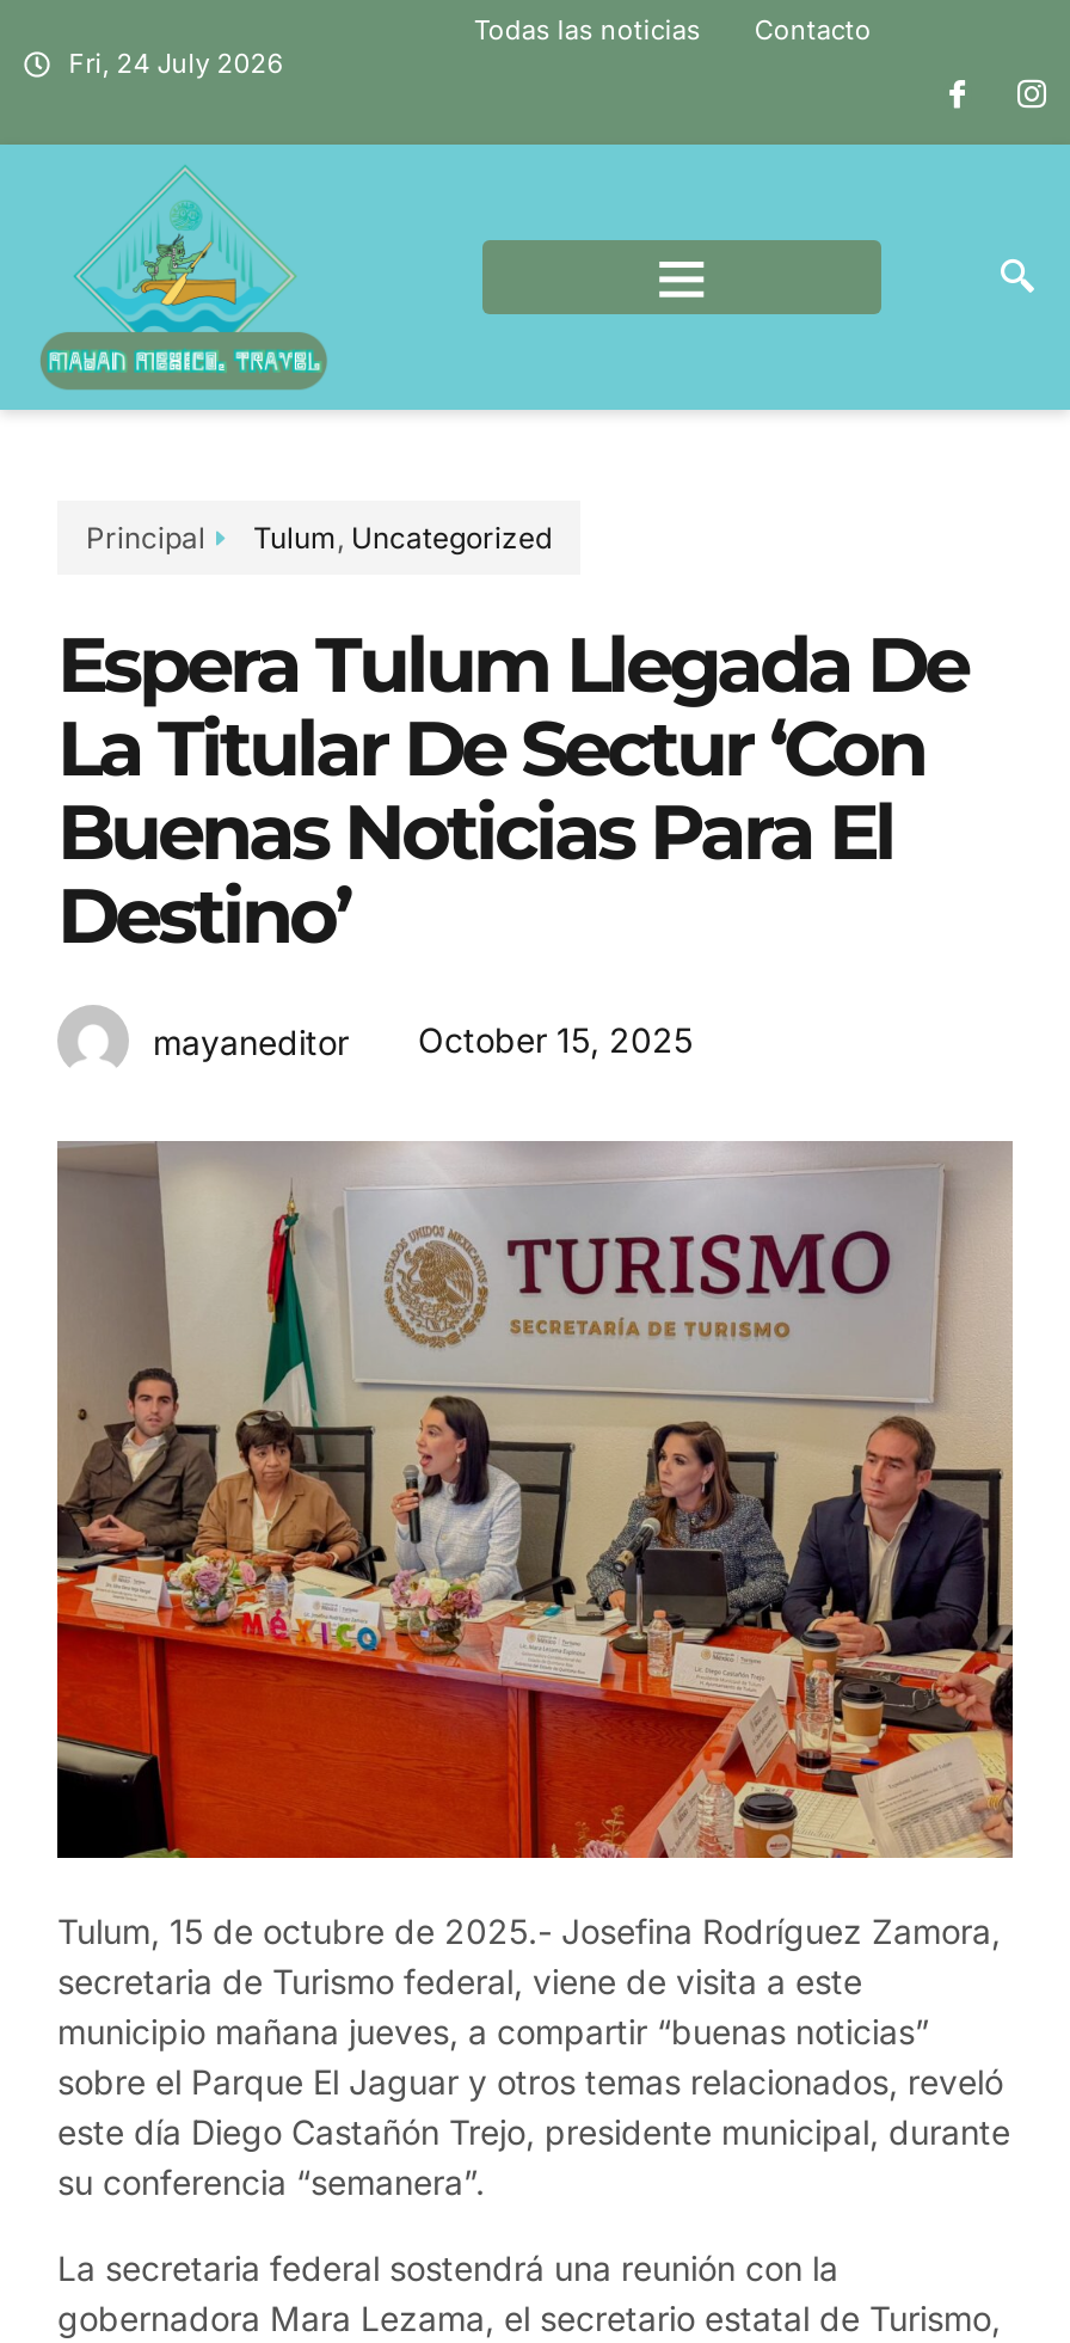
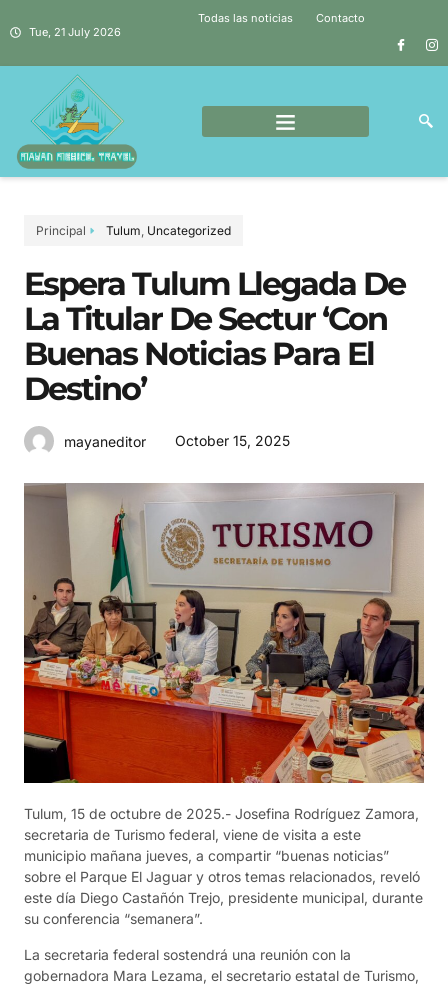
- Fri, 24 July 2026
+ Tue, 21 July 2026
